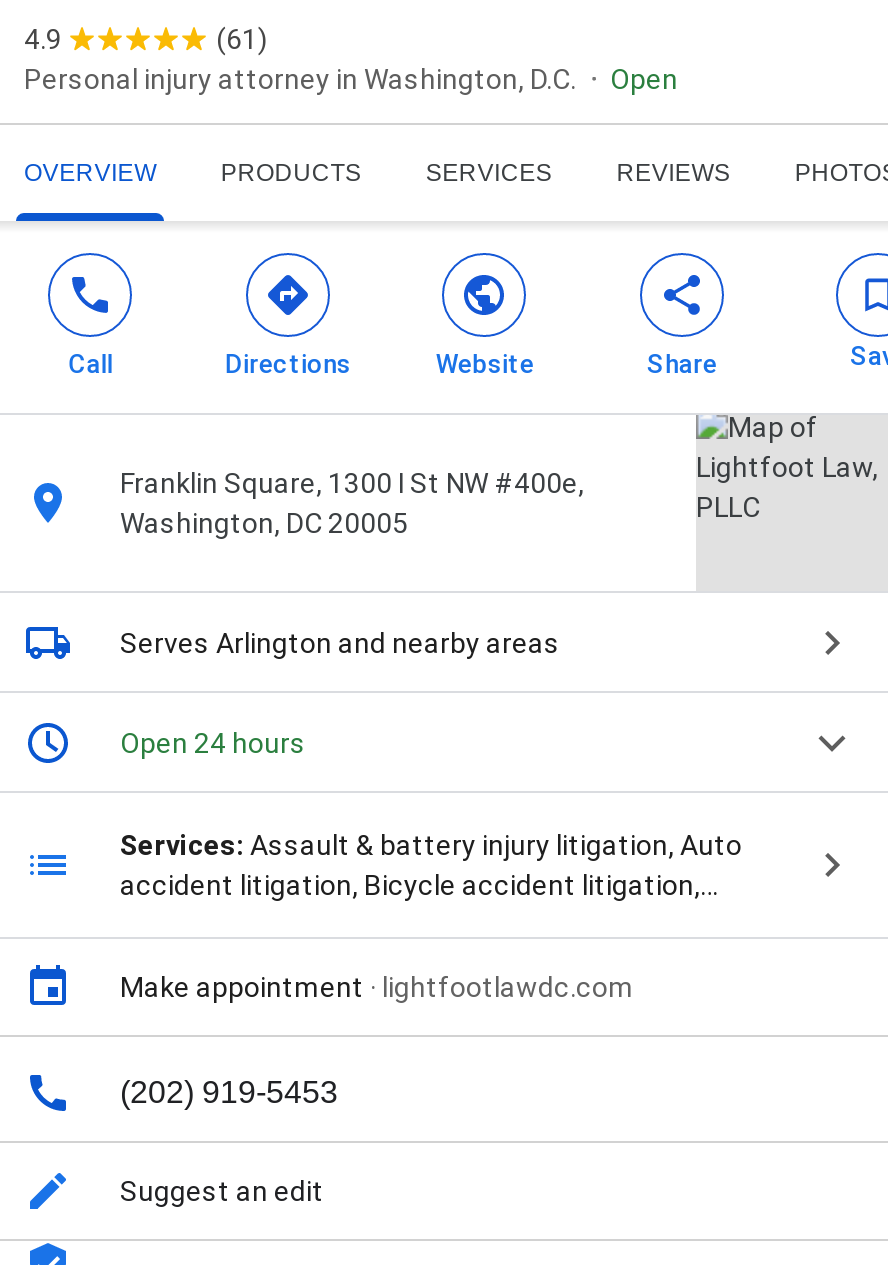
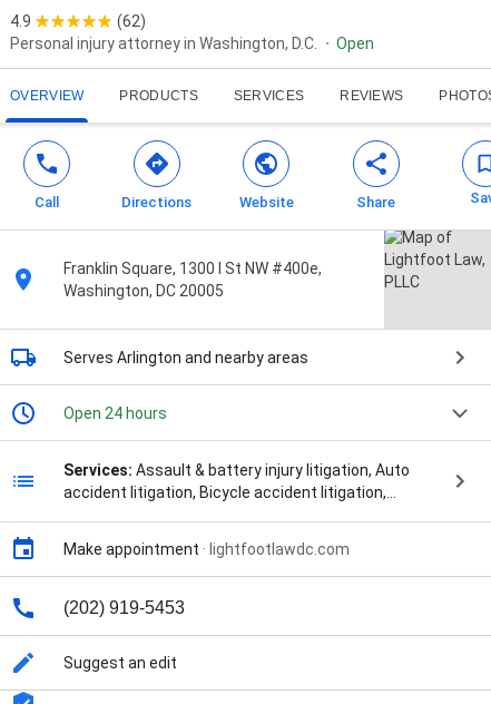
- (61)
+ (62)
